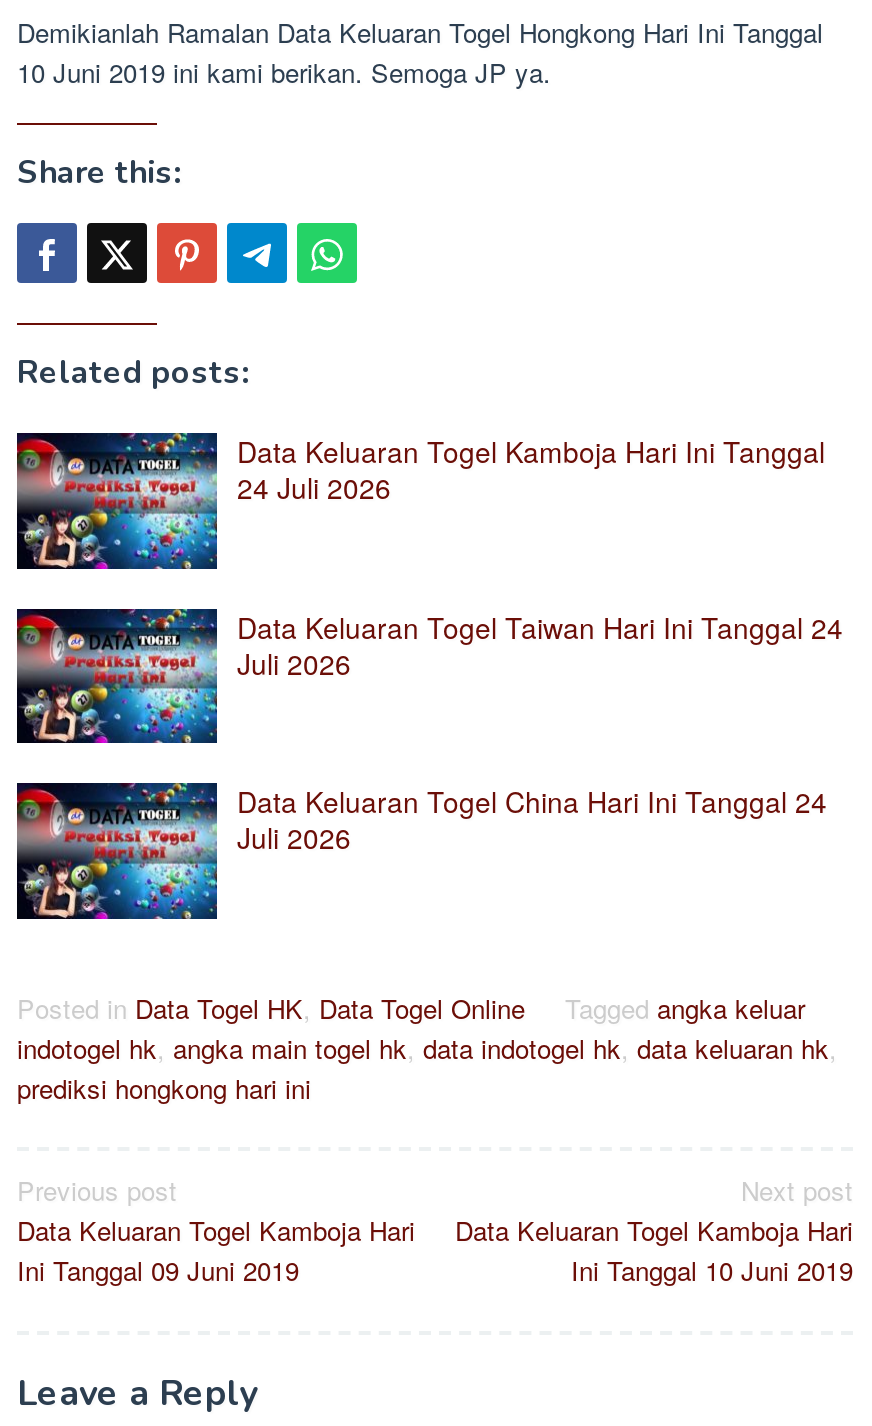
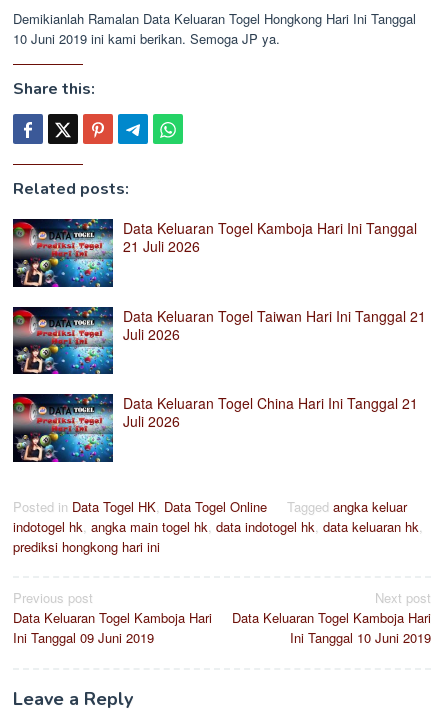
- 24 Juli 2026
+ 21 Juli 2026

- Data Keluaran Togel Taiwan Hari Ini Tanggal 24
+ Data Keluaran Togel Taiwan Hari Ini Tanggal 21

- Data Keluaran Togel China Hari Ini Tanggal 24
+ Data Keluaran Togel China Hari Ini Tanggal 21
